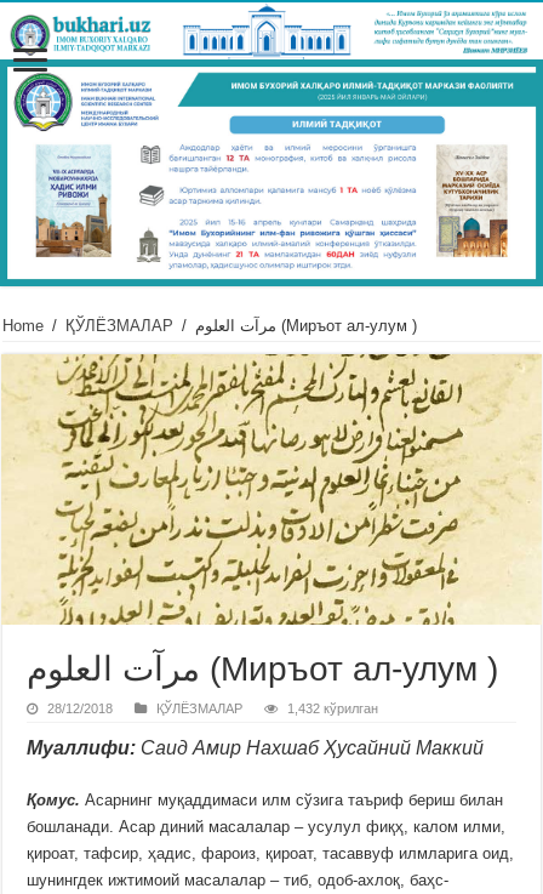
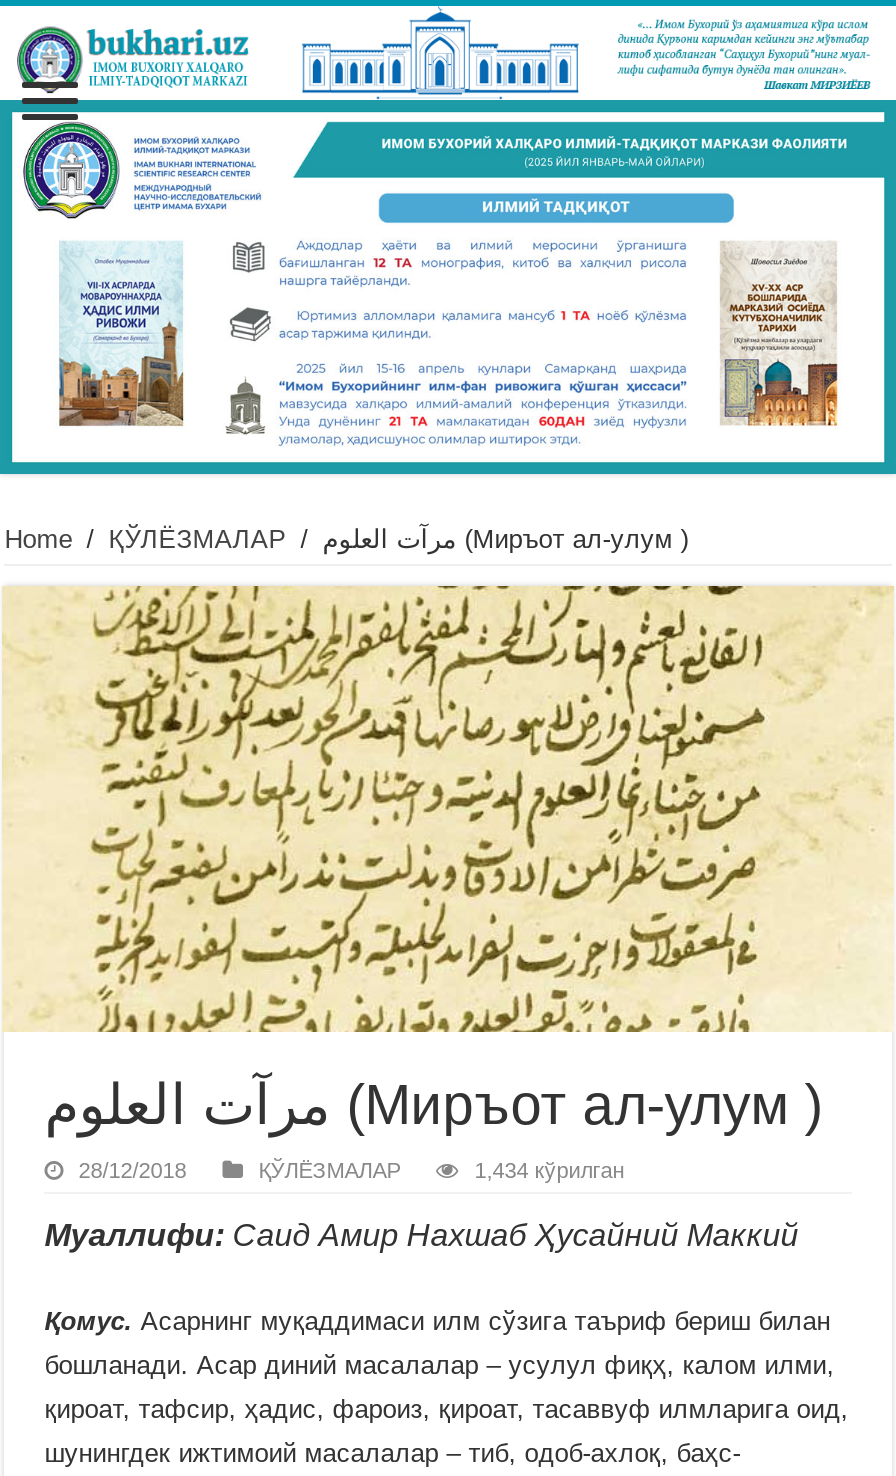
- 1,432 кўрилган
+ 1,434 кўрилган
